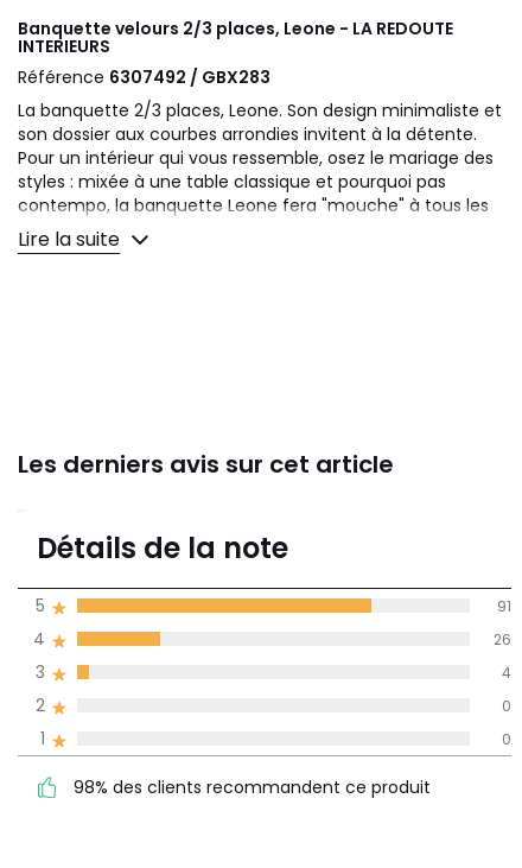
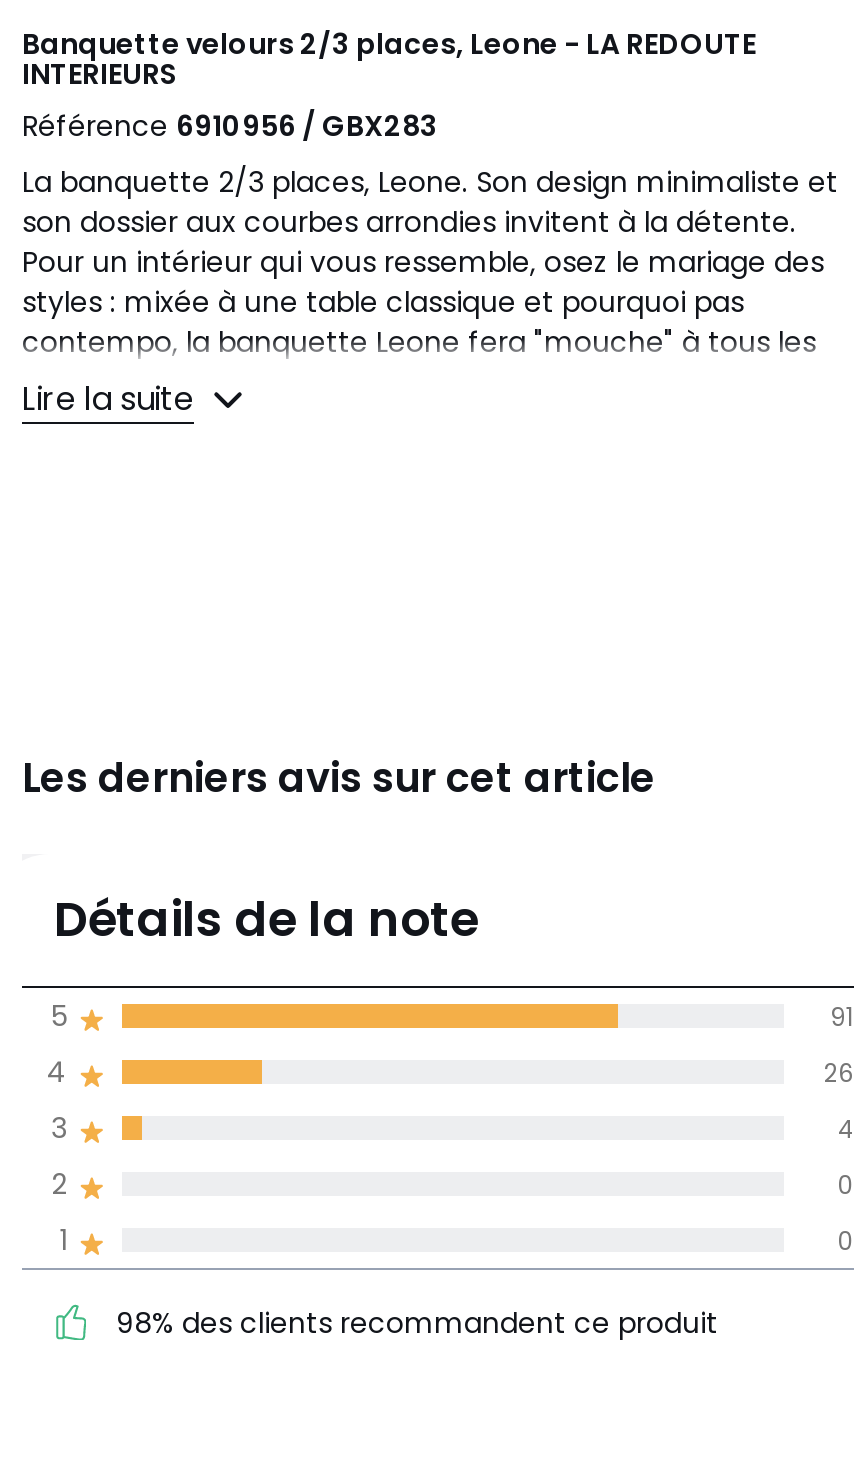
- Référence 6307492 / GBX283
+ Référence 6910956 / GBX283
